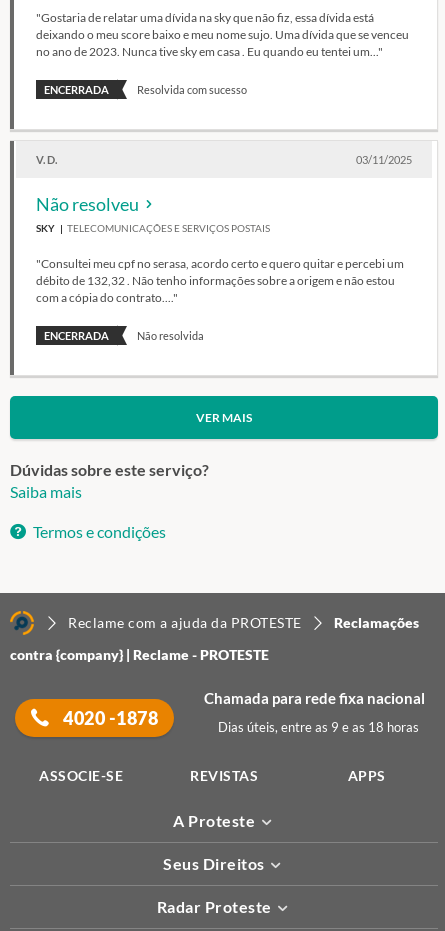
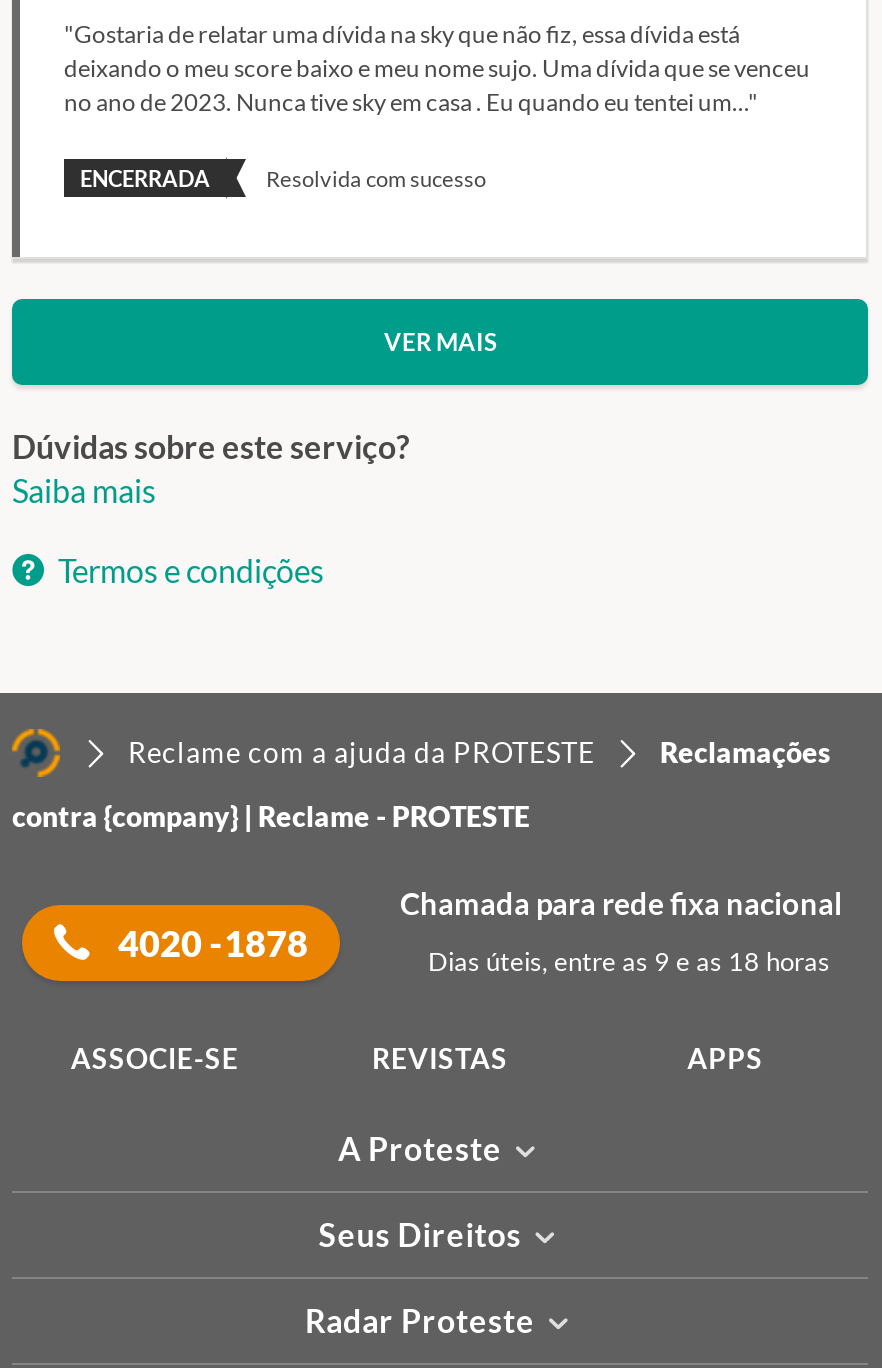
- V. D.
- 03/11/2025
- Não resolveu
- SKY
- TELECOMUNICAÇÕES E SERVIÇOS POSTAIS
- "Consultei meu cpf no serasa, acordo certo e quero quitar e percebi um
- débito de 132,32 . Não tenho informações sobre a origem e não estou
- com a cópia do contrato...."
- ENCERRADA
- Não resolvida
